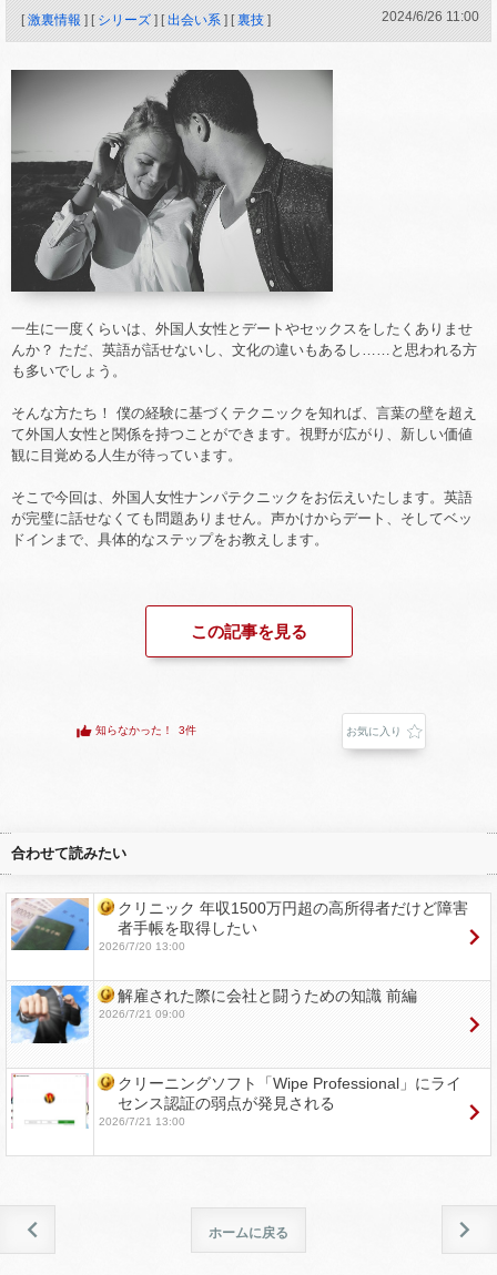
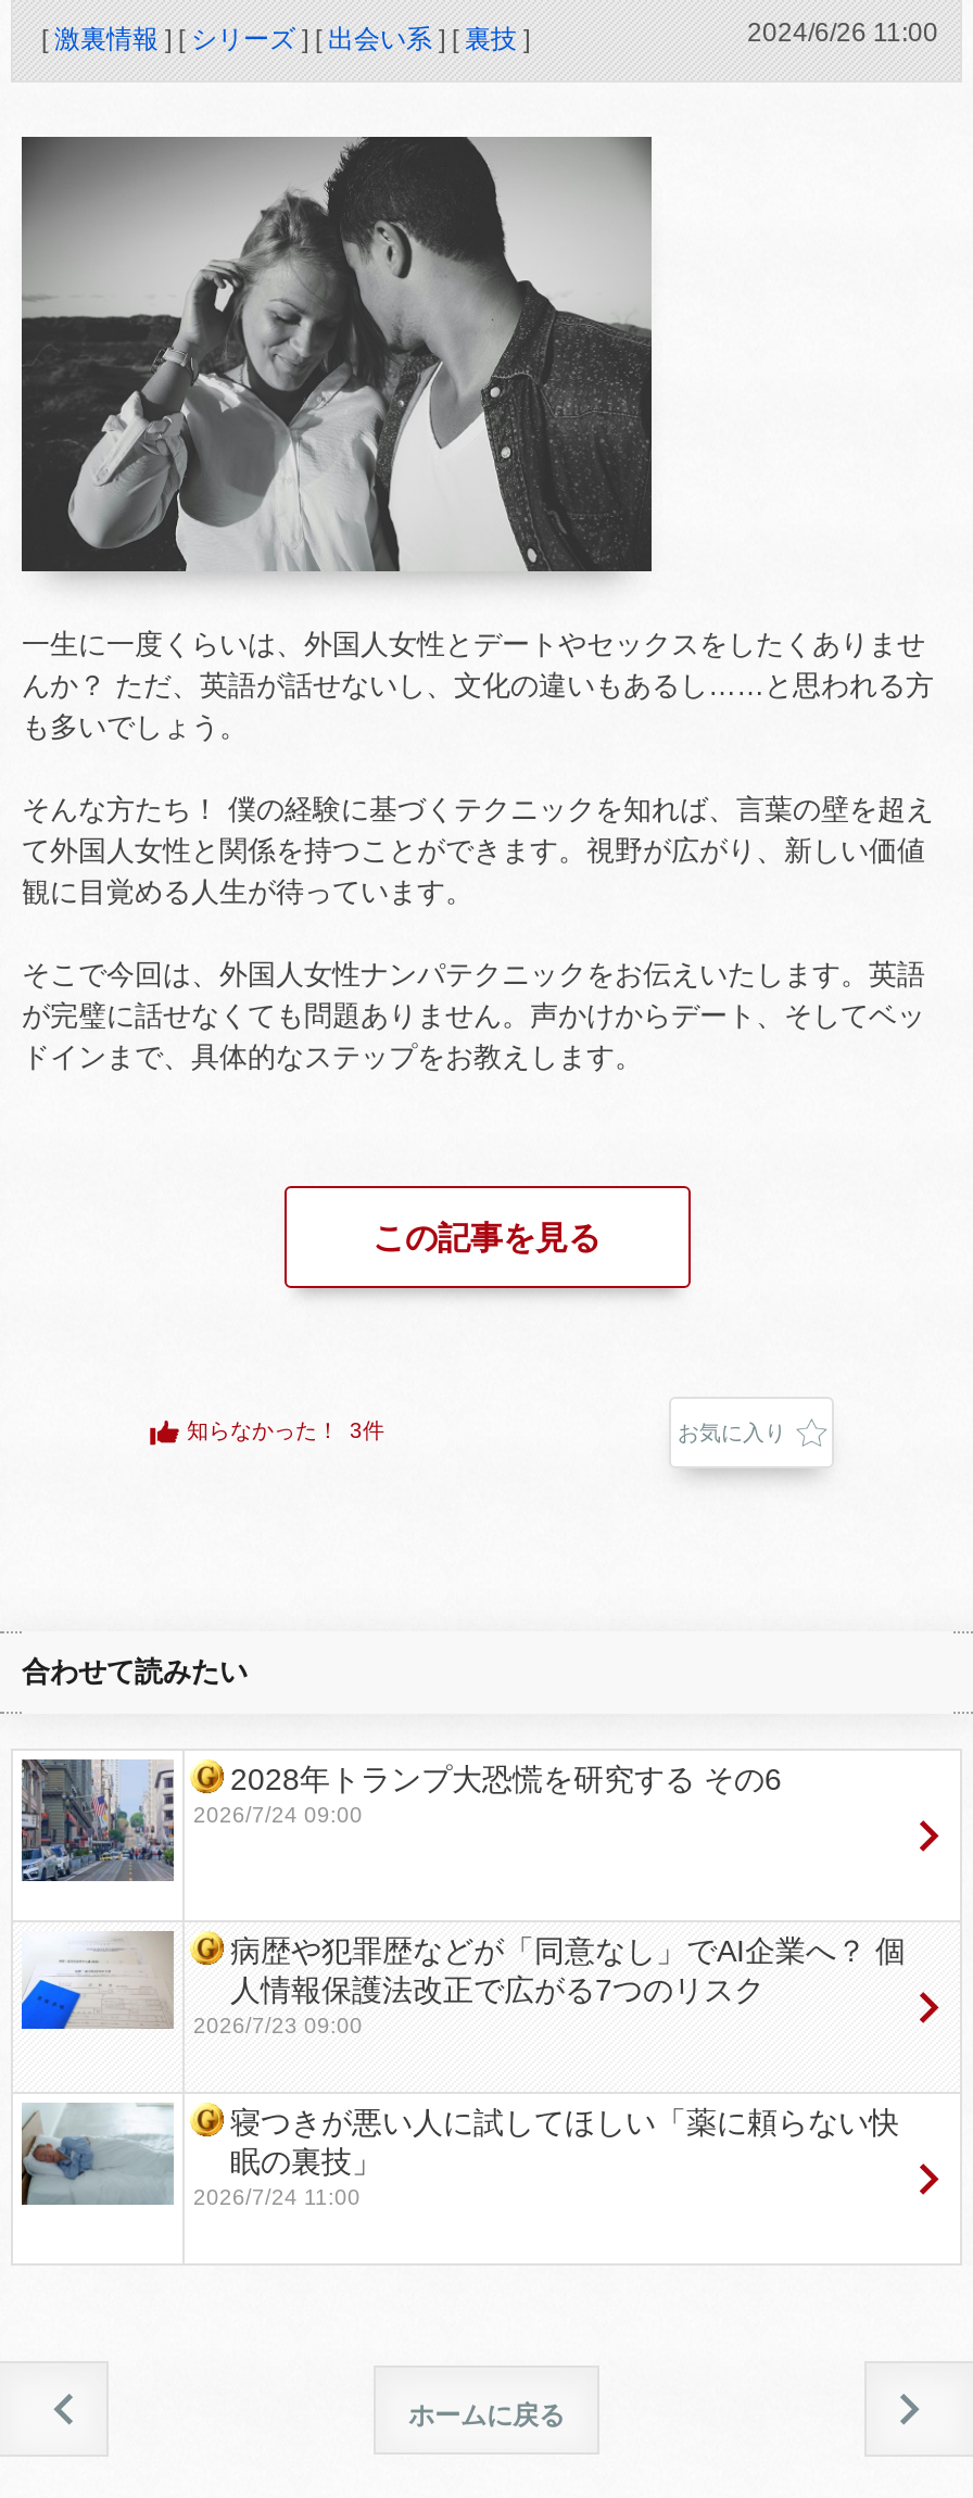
- [image]
- クリニック 年収1500万円超の高所得者だけど障害
- 者手帳を取得したい
- 2026/7/20 13:00
+ [image]
+ 2028年トランプ大恐慌を研究する その6
+ 2026/7/24 09:00

- [image]
- 解雇された際に会社と闘うための知識 前編
- 2026/7/21 09:00
+ [image]
+ 病歴や犯罪歴などが「同意なし」でAI企業へ？ 個
+ 人情報保護法改正で広がる7つのリスク
+ 2026/7/23 09:00

- [image]
- クリーニングソフト「Wipe Professional」にライ
- センス認証の弱点が発見される
- 2026/7/21 13:00
+ [image]
+ 寝つきが悪い人に試してほしい「薬に頼らない快
+ 眠の裏技」
+ 2026/7/24 11:00
